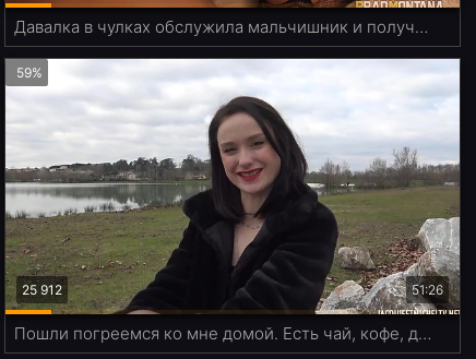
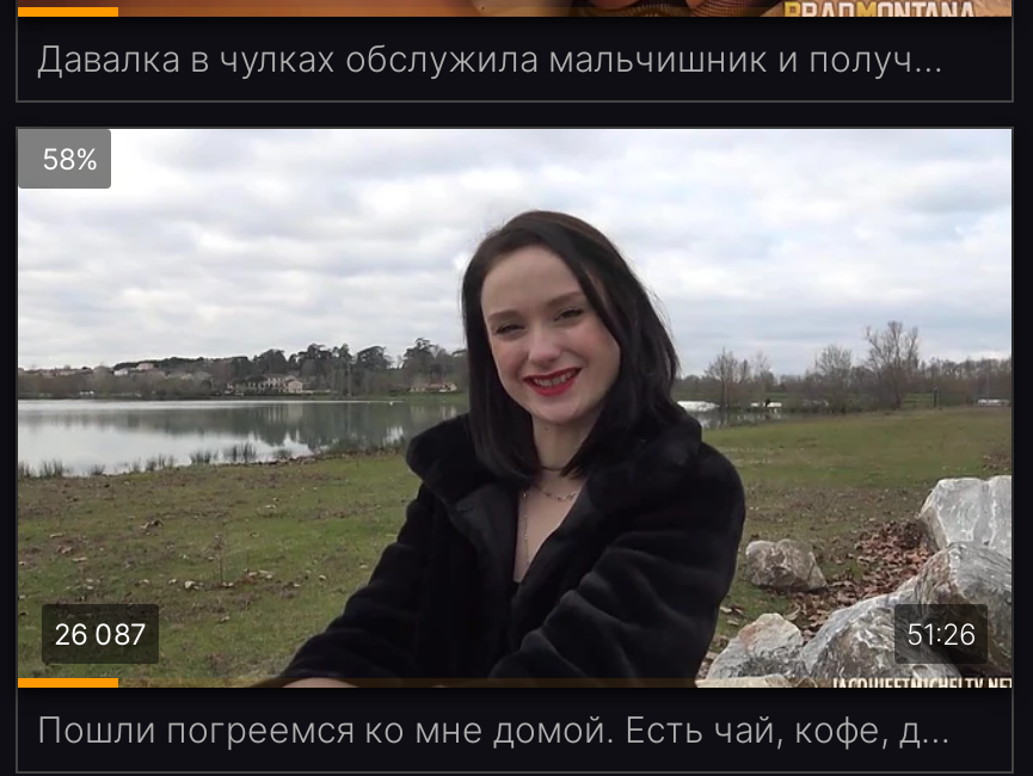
- 59%
+ 58%

- 25 912
+ 26 087
